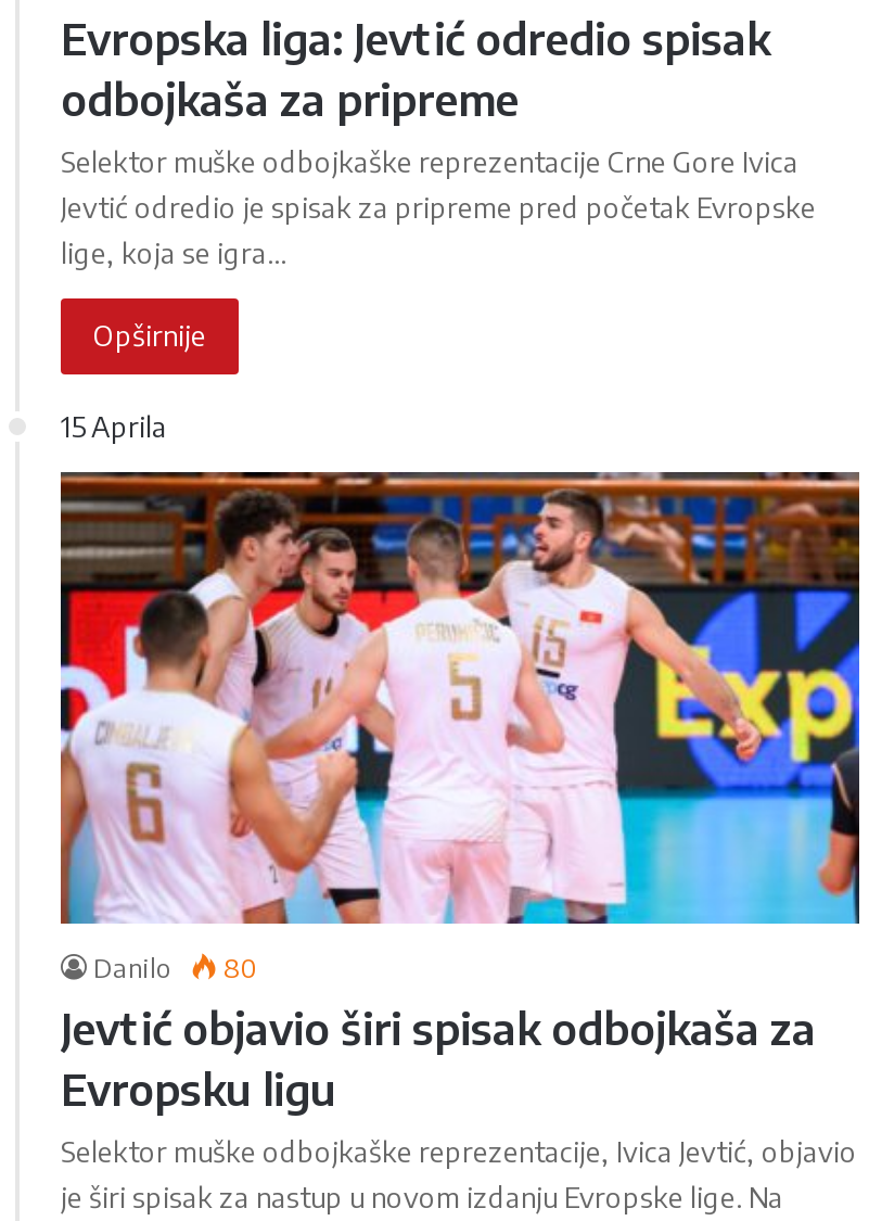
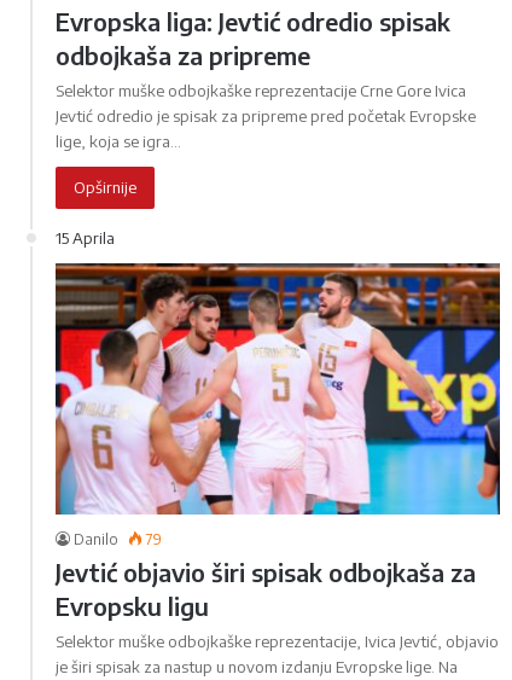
- Danilo 80
+ Danilo 79
